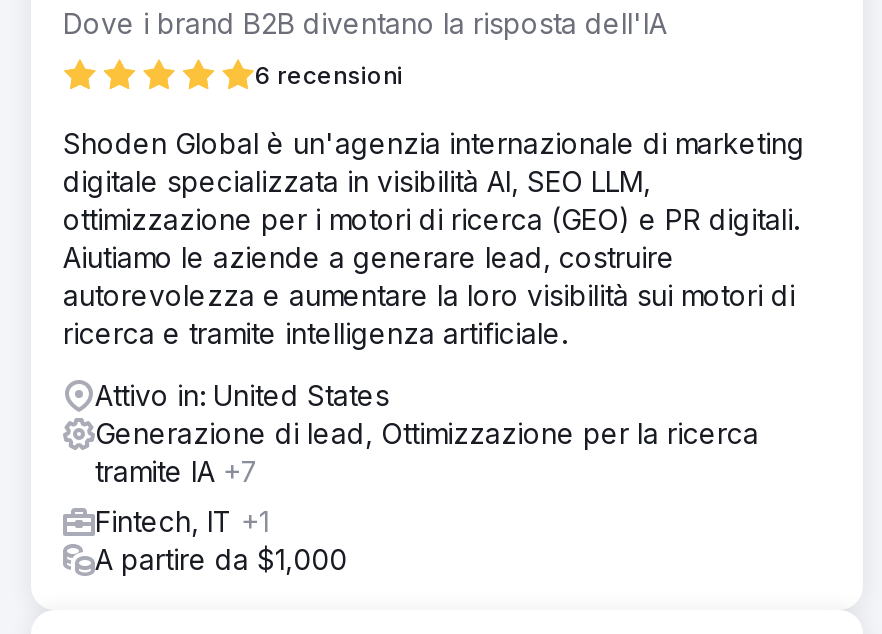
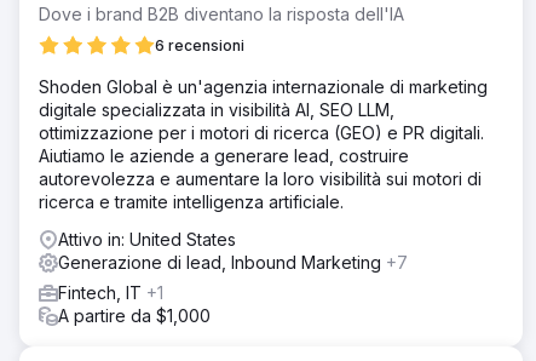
- Generazione di lead, Ottimizzazione per la ricerca
- tramite IA +7
+ Generazione di lead, Inbound Marketing +7
